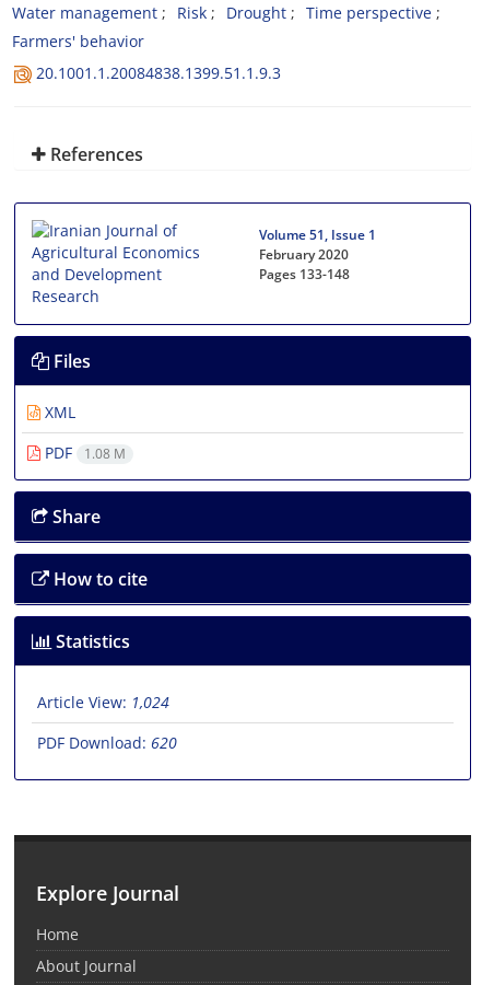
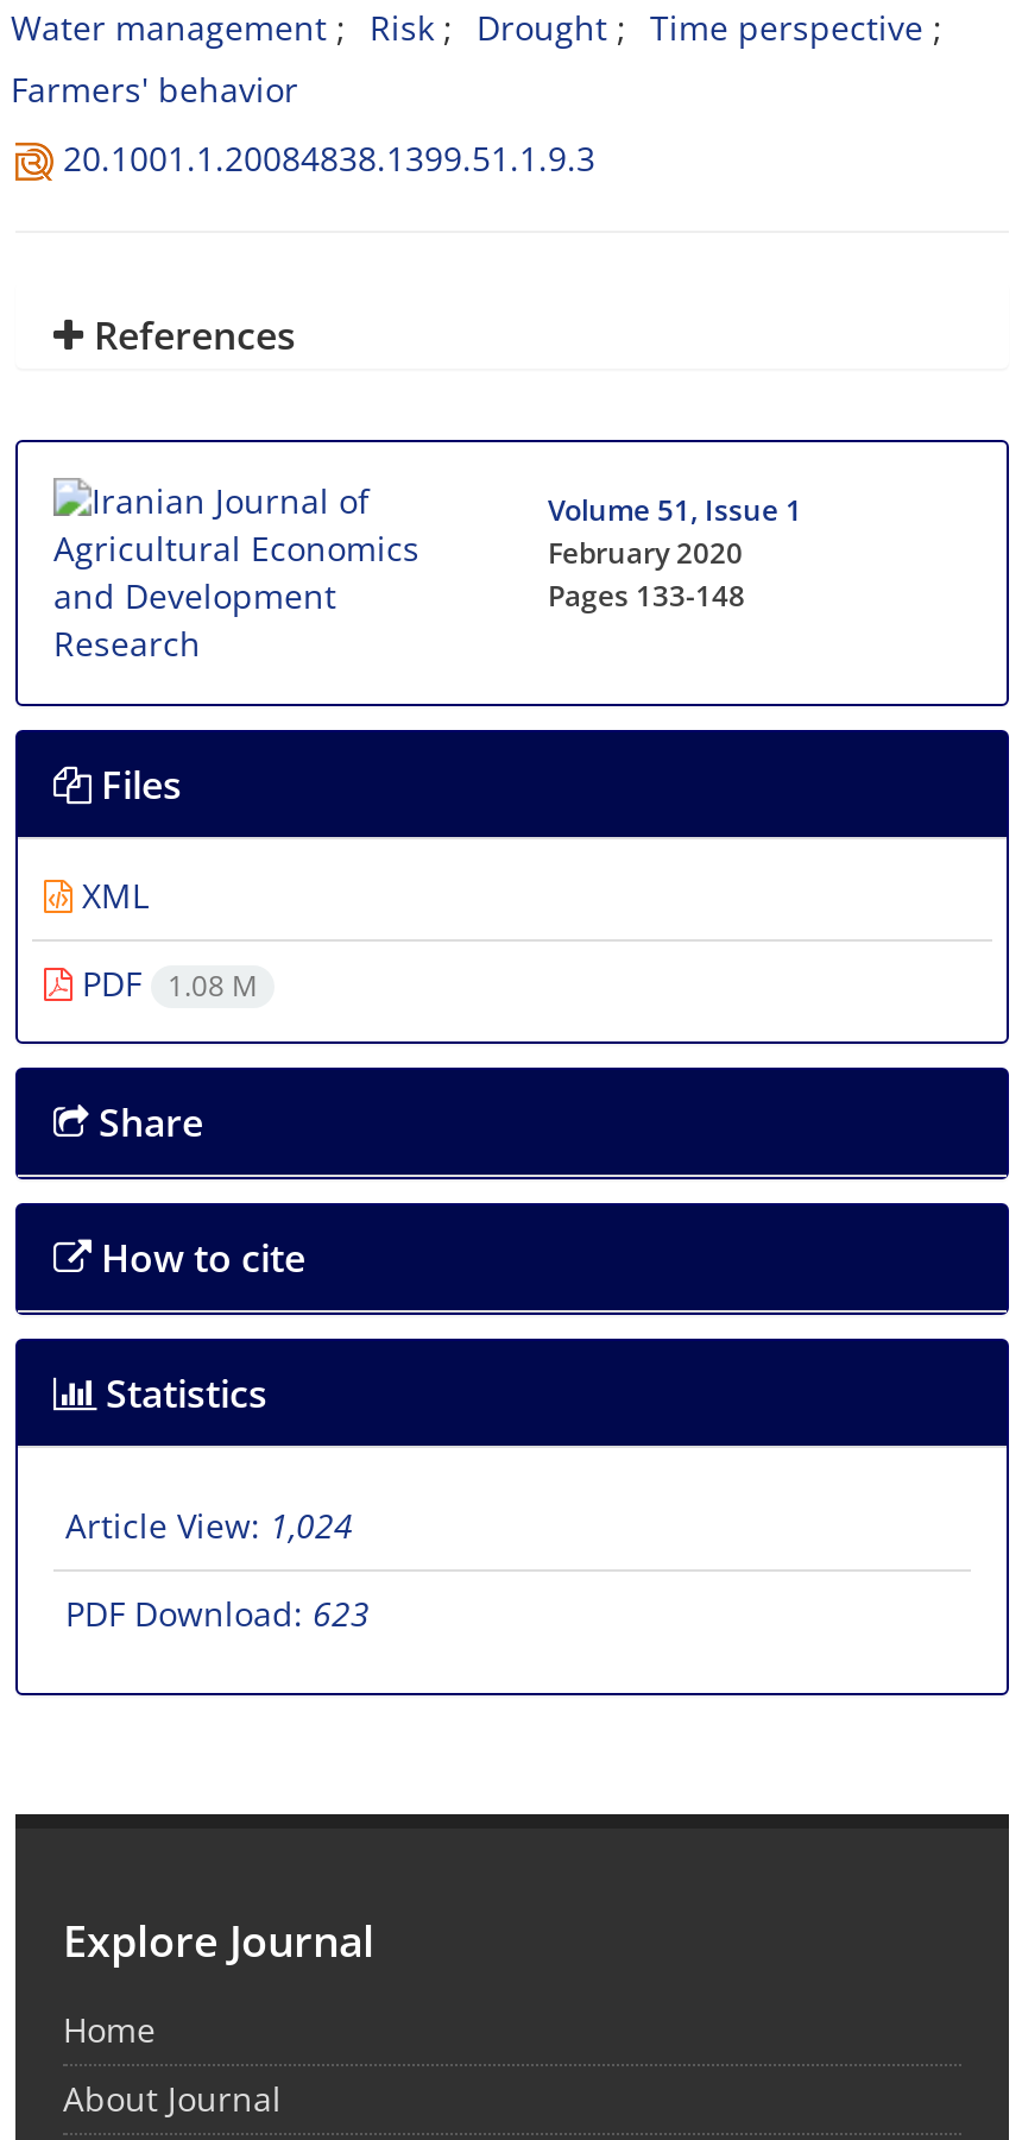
- PDF Download: 620
+ PDF Download: 623
